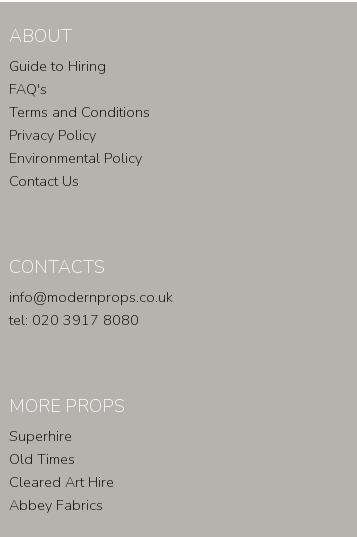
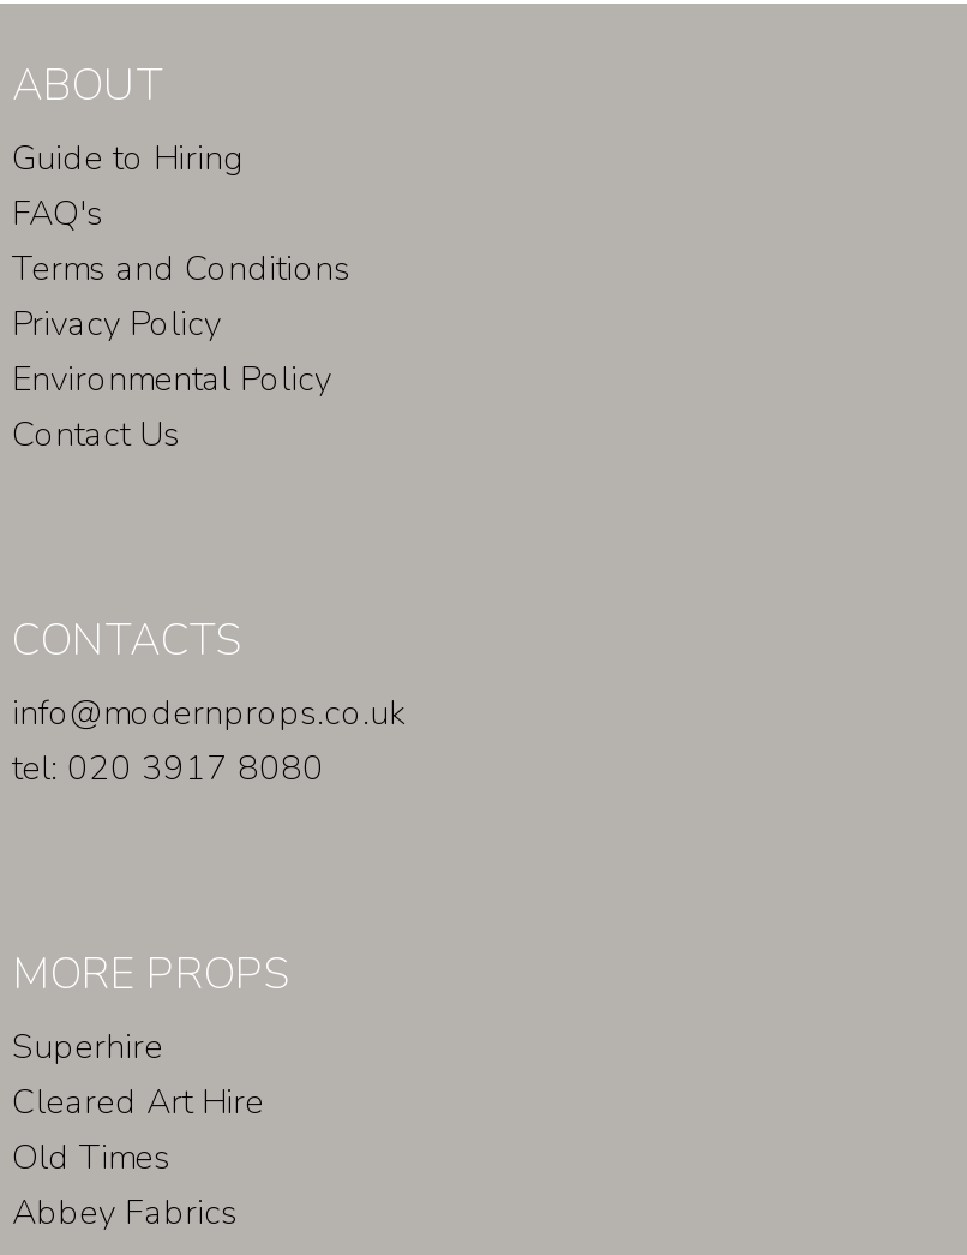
moved down: Old Times

moved up: Cleared Art Hire
